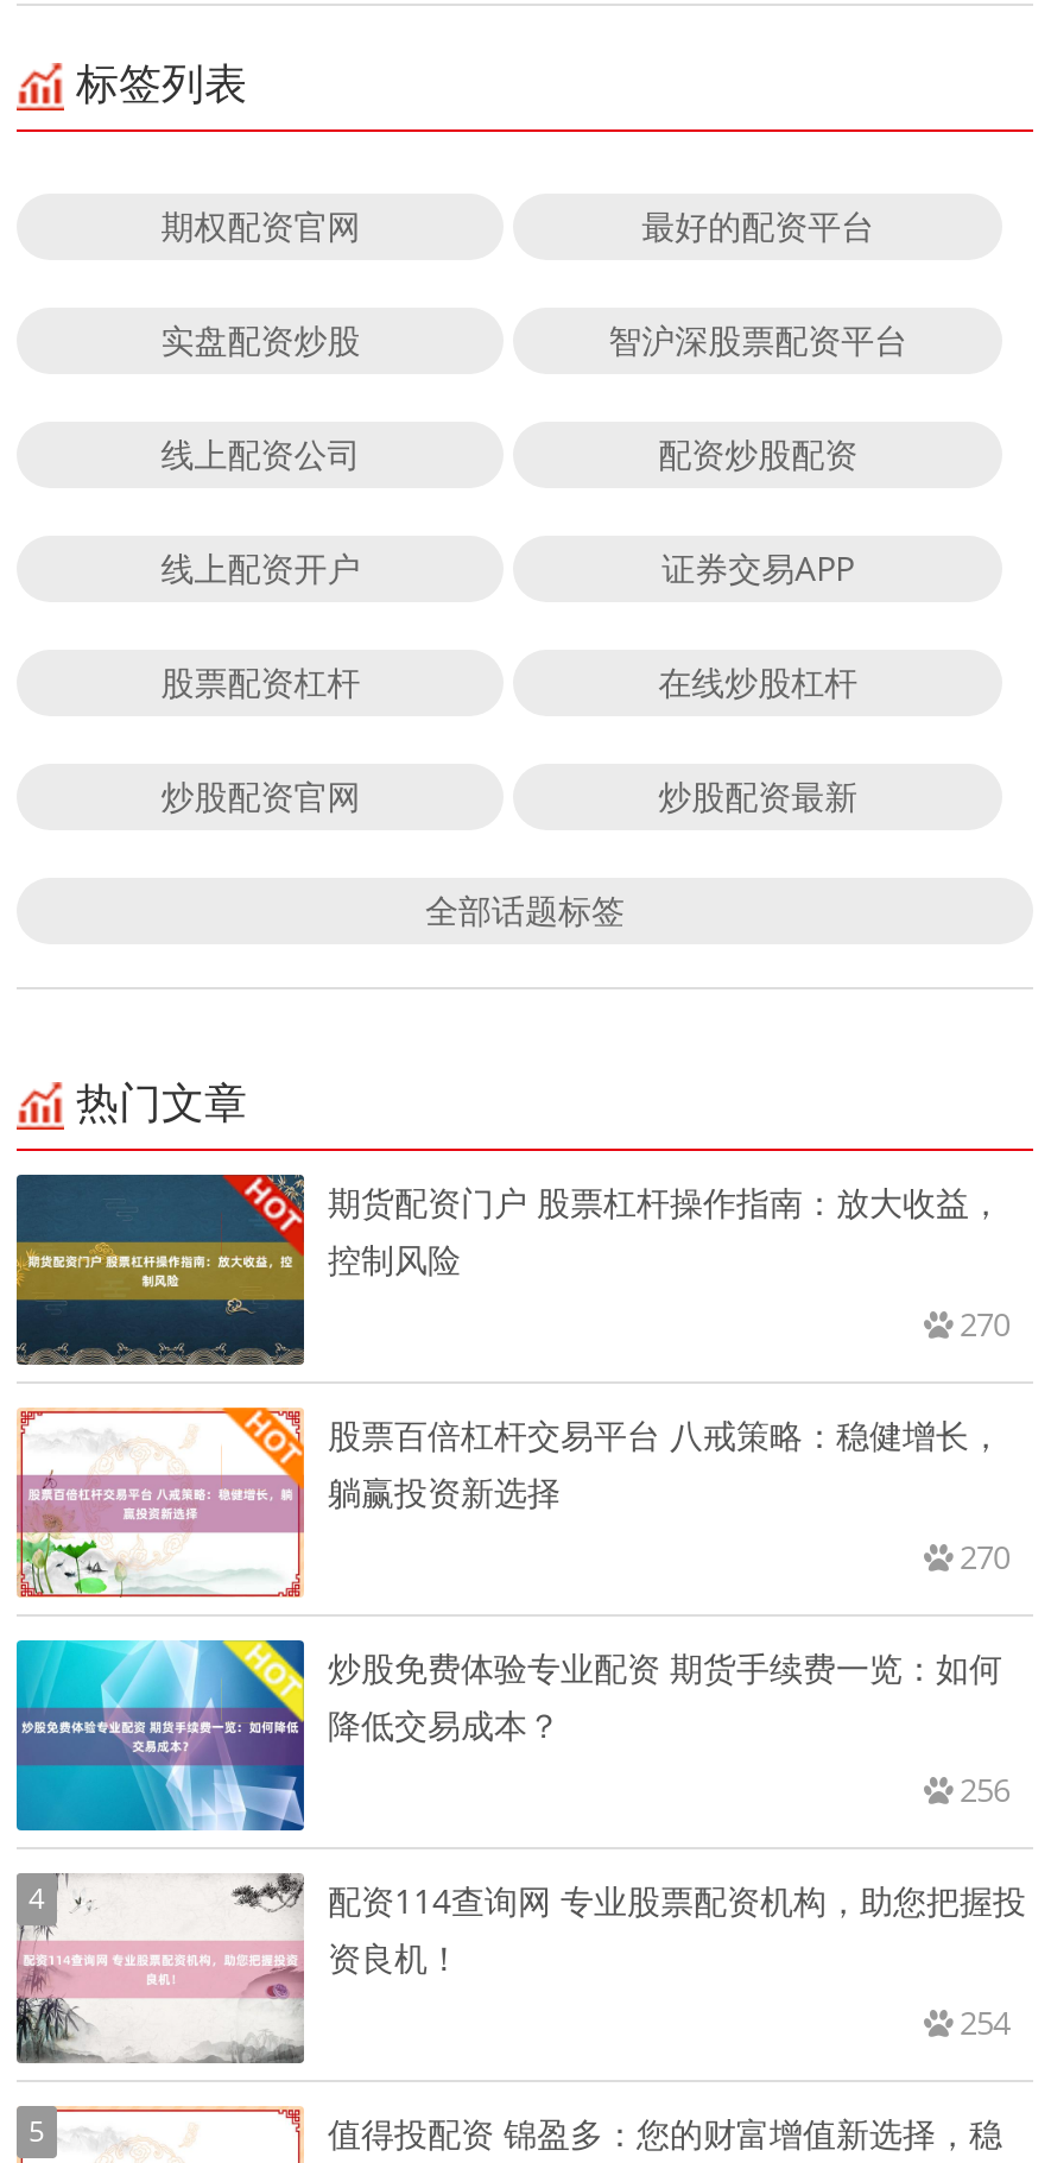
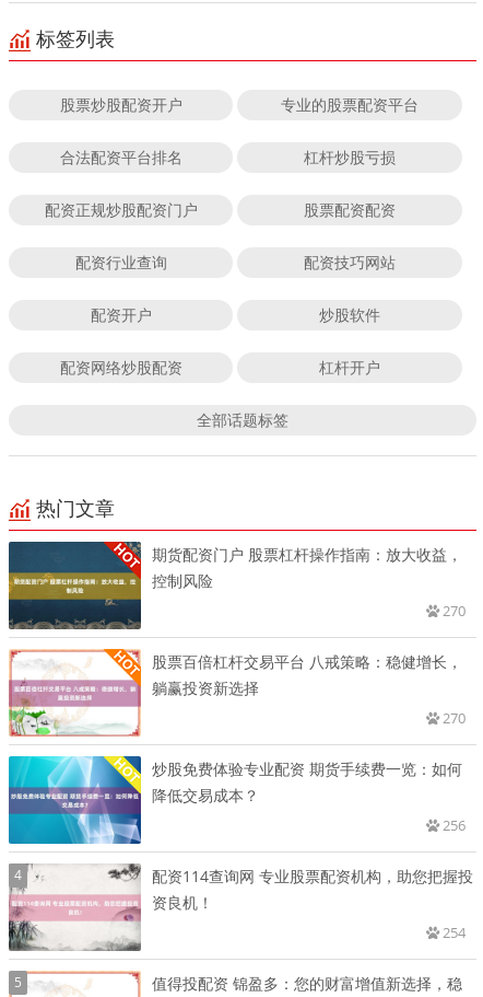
- 期权配资官网
- 最好的配资平台
+ 股票炒股配资开户
+ 专业的股票配资平台

- 实盘配资炒股
- 智沪深股票配资平台
+ 合法配资平台排名
+ 杠杆炒股亏损

- 线上配资公司
- 配资炒股配资
+ 配资正规炒股配资门户
+ 股票配资配资

- 线上配资开户
- 证券交易APP
+ 配资行业查询
+ 配资技巧网站

- 股票配资杠杆
- 在线炒股杠杆
+ 配资开户
+ 炒股软件

- 炒股配资官网
- 炒股配资最新
+ 配资网络炒股配资
+ 杠杆开户
